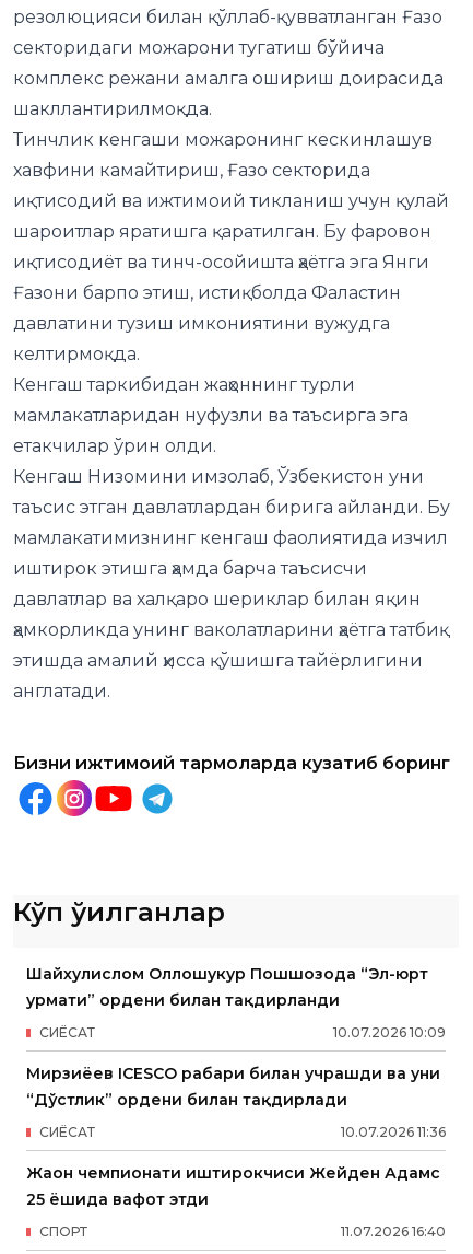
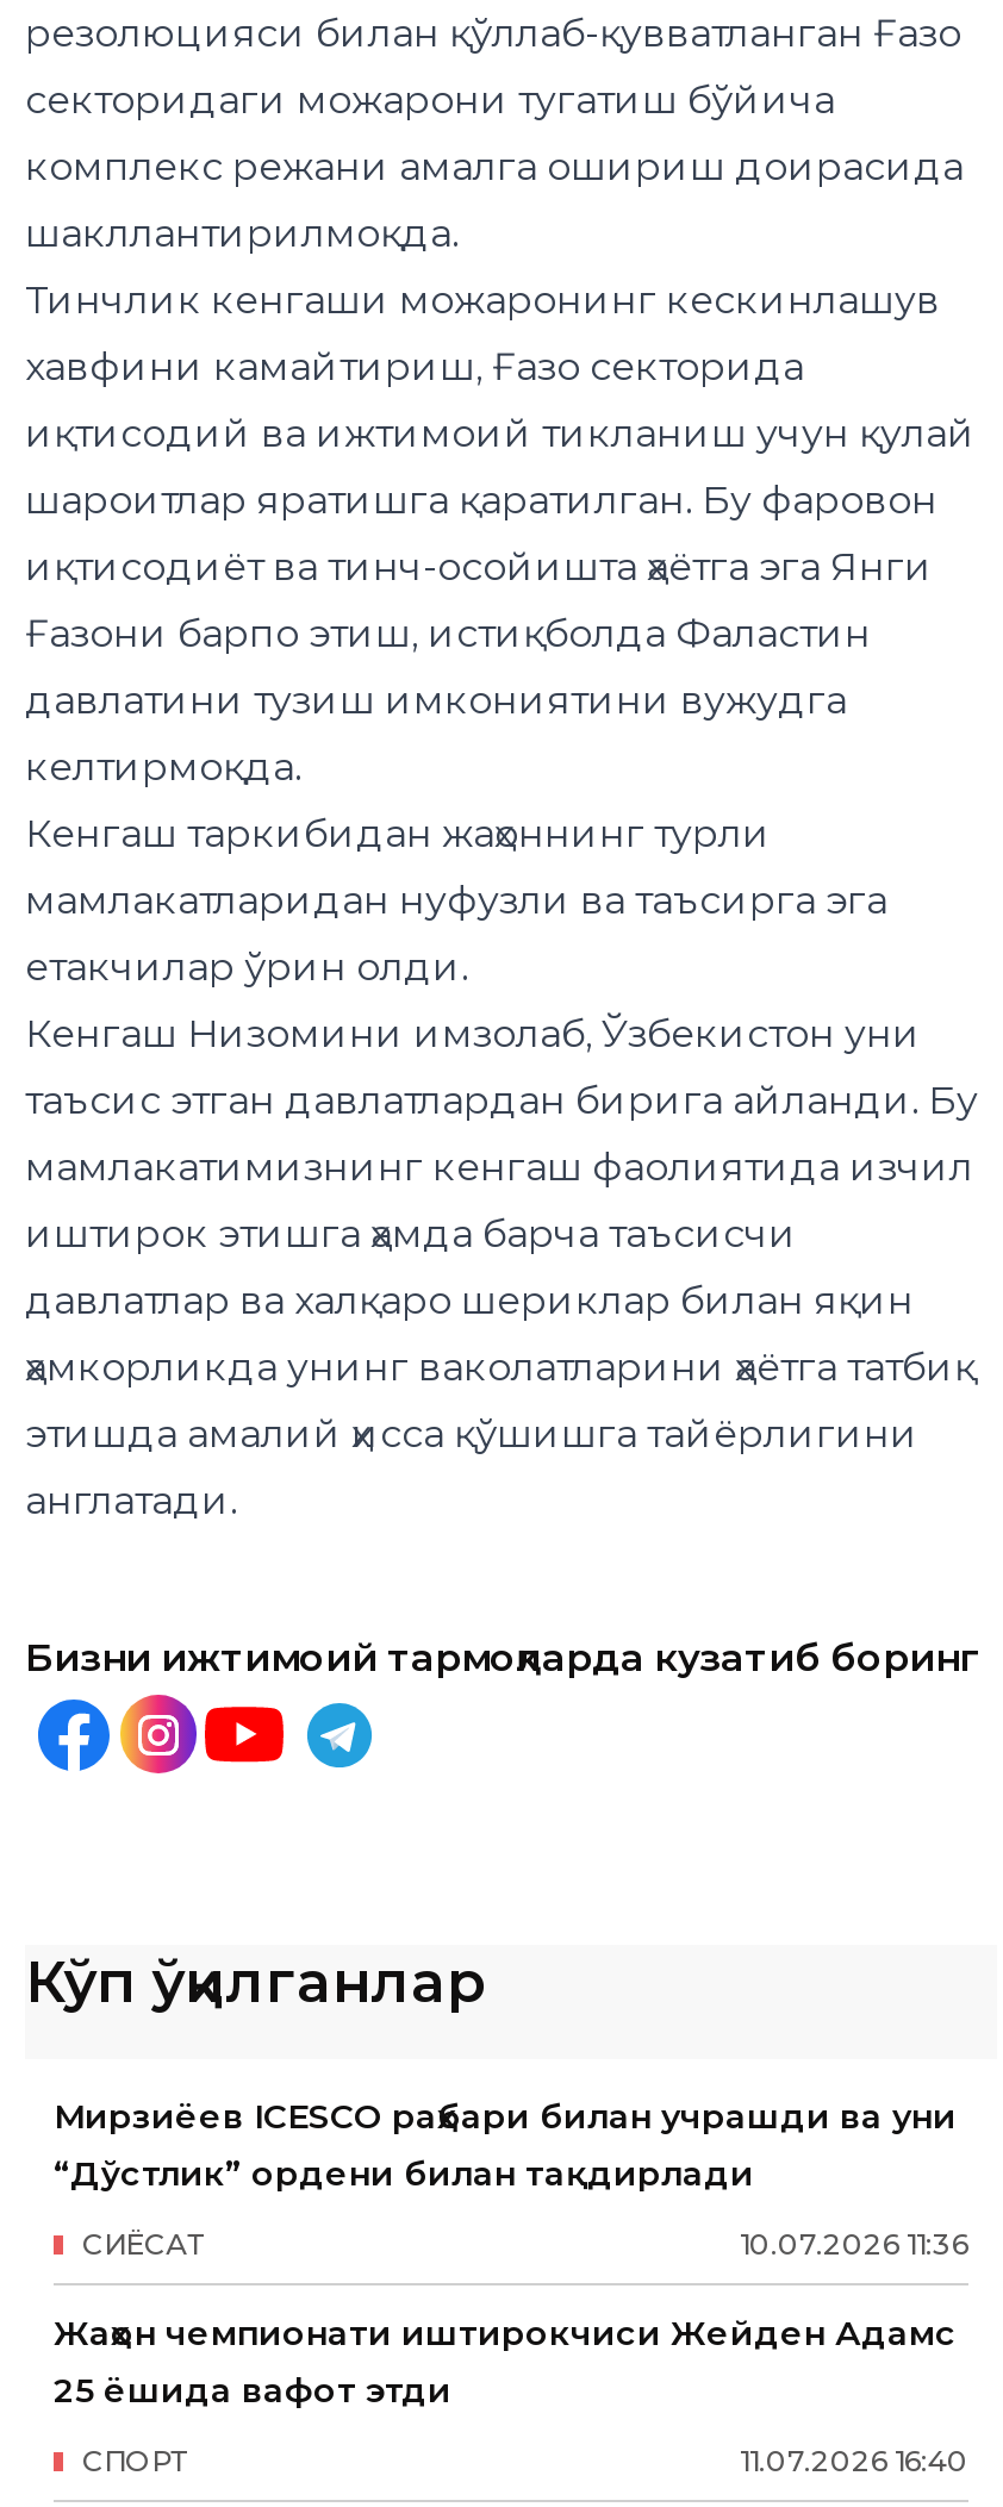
- Шайхулислом Оллоҳшукур Пошшозода “Эл-юрт
- ҳурмати” ордени билан тақдирланди
- 10.07.2026 10:09
- СИËСАТ
